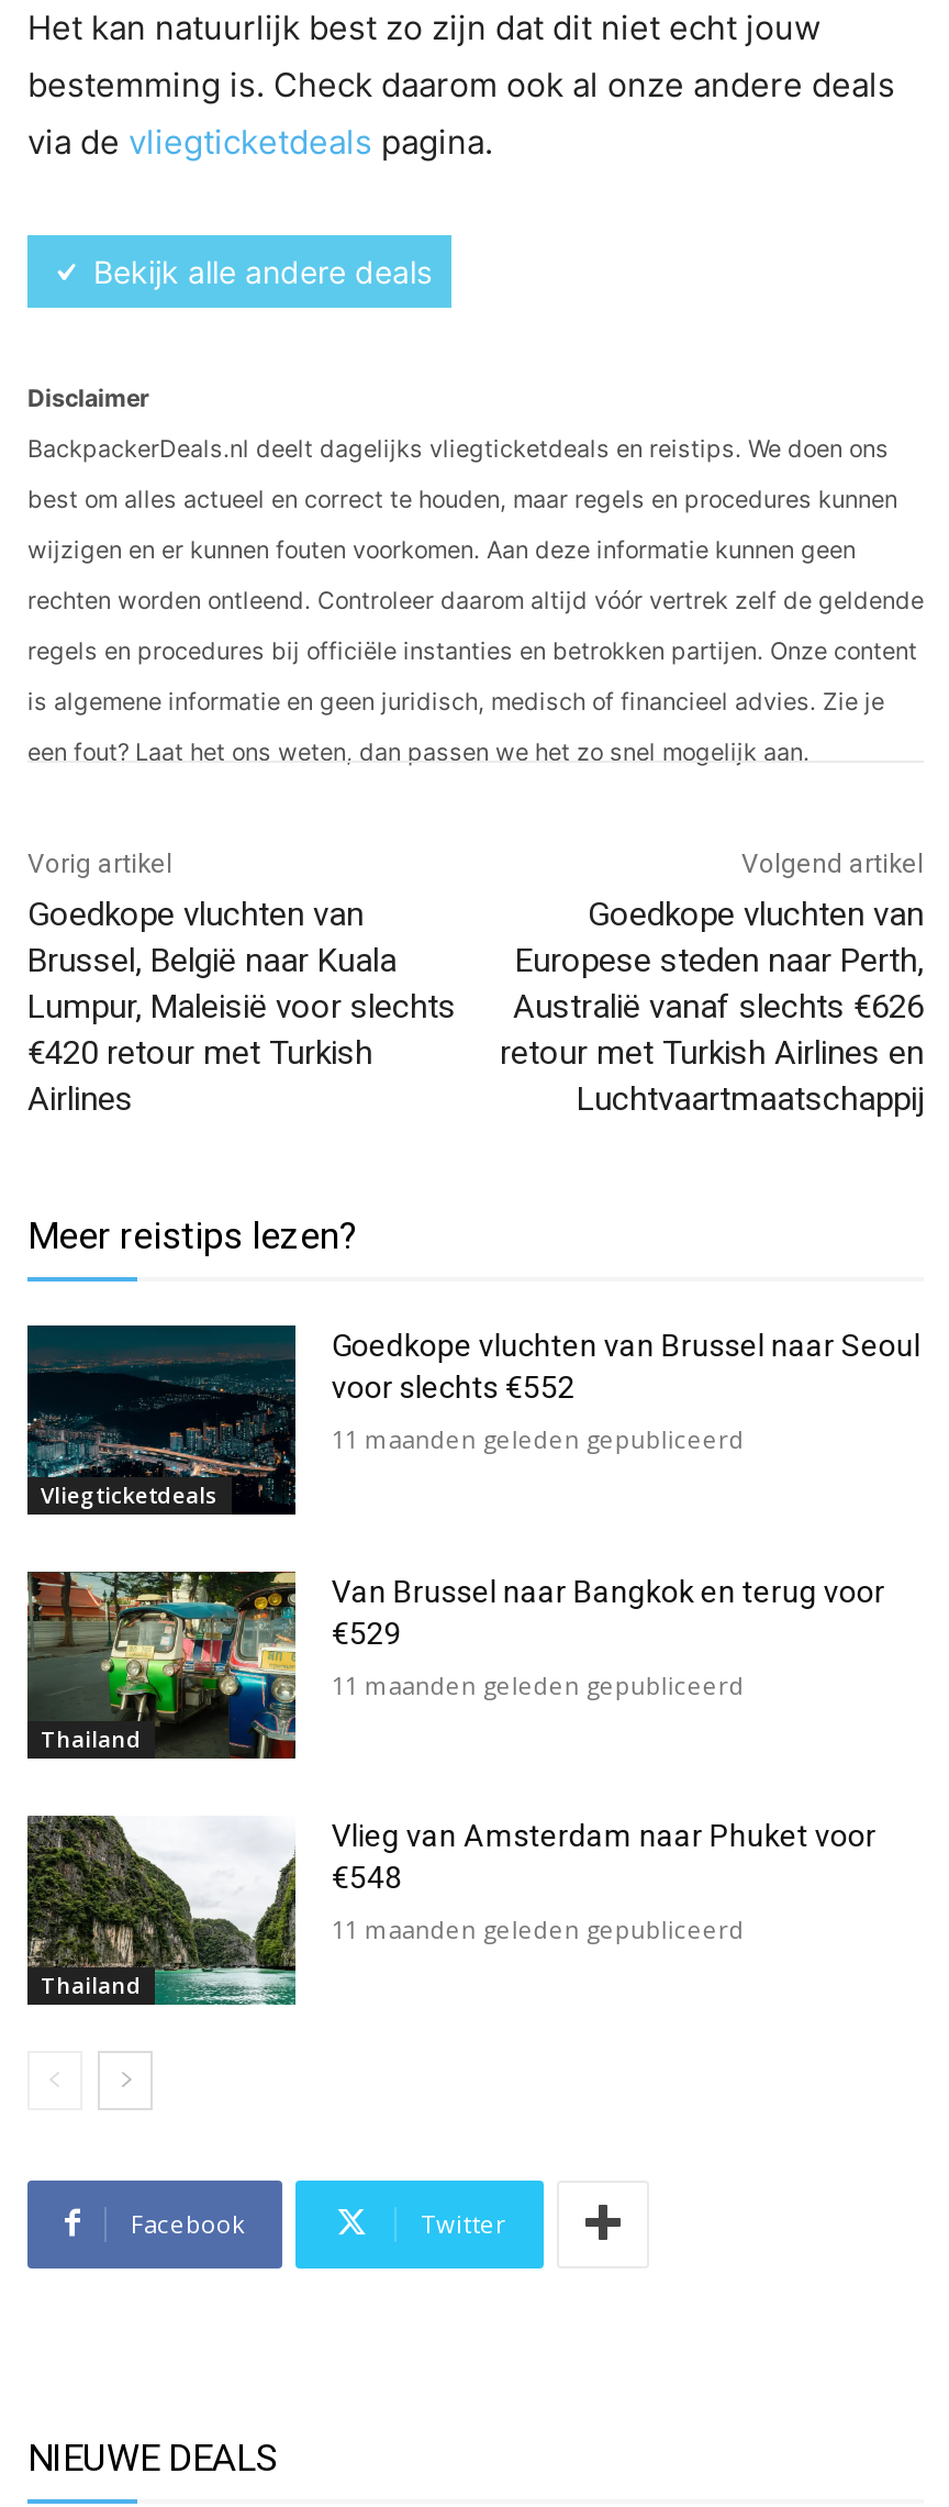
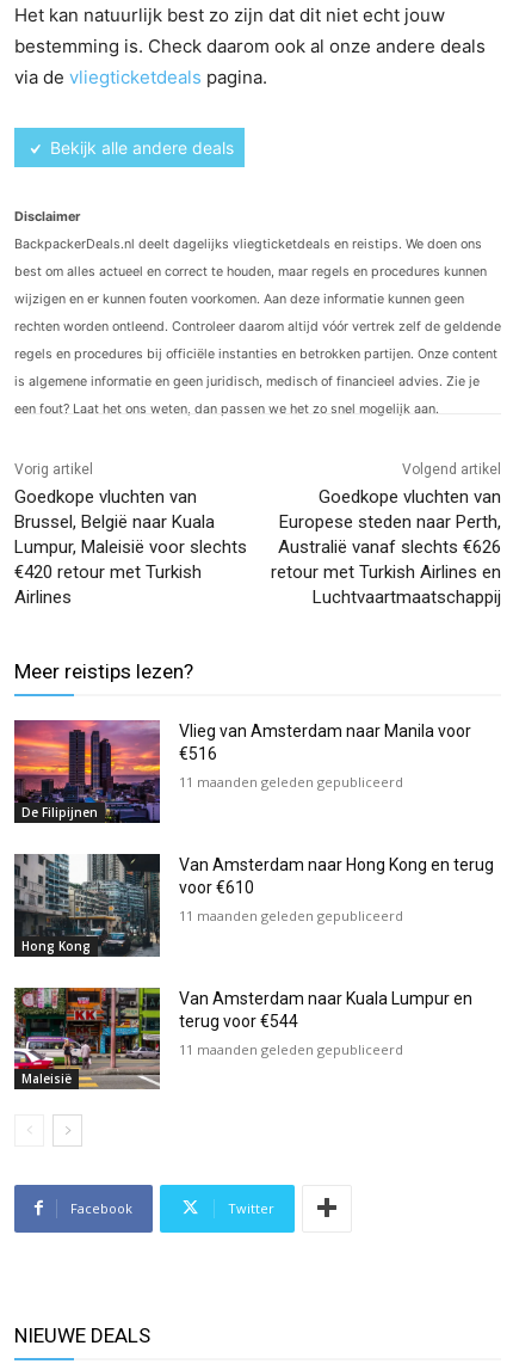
- [image]
- Vliegticketdeals
+ [image]
+ De Filipijnen

- Goedkope vluchten van Brussel naar Seoul
- voor slechts €552
+ Vlieg van Amsterdam naar Manila voor
+ €516

- [image]
- Thailand
+ [image]
+ Hong Kong

- Van Brussel naar Bangkok en terug voor
- €529
+ Van Amsterdam naar Hong Kong en terug
+ voor €610

- [image]
- Thailand
+ [image]
+ Maleisië

- Vlieg van Amsterdam naar Phuket voor
- €548
+ Van Amsterdam naar Kuala Lumpur en
+ terug voor €544
